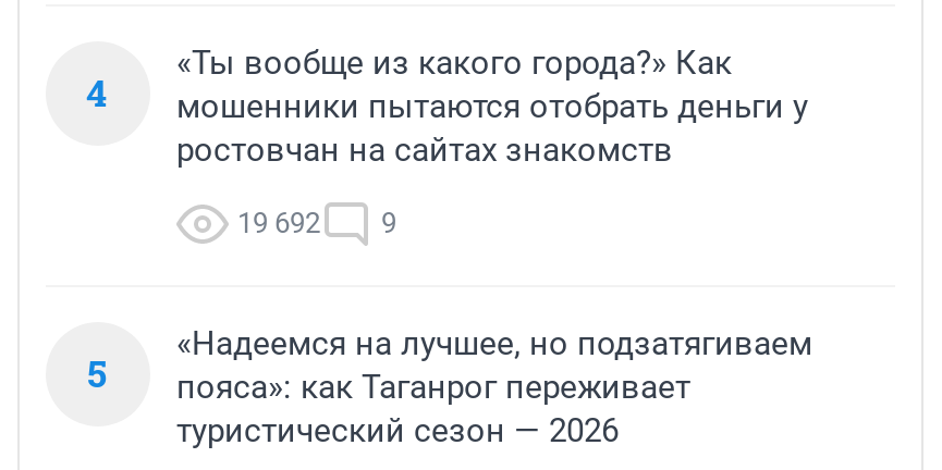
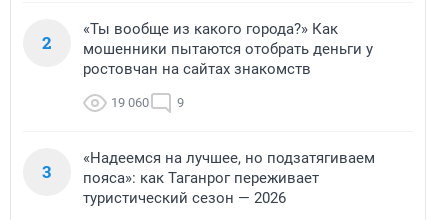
- 4 мошенники пытаются отобрать деньги у
+ 2 мошенники пытаются отобрать деньги у

- 19 692 9
+ 19 060 9

- 5 пояса»: как Таганрог переживает
+ 3 пояса»: как Таганрог переживает
